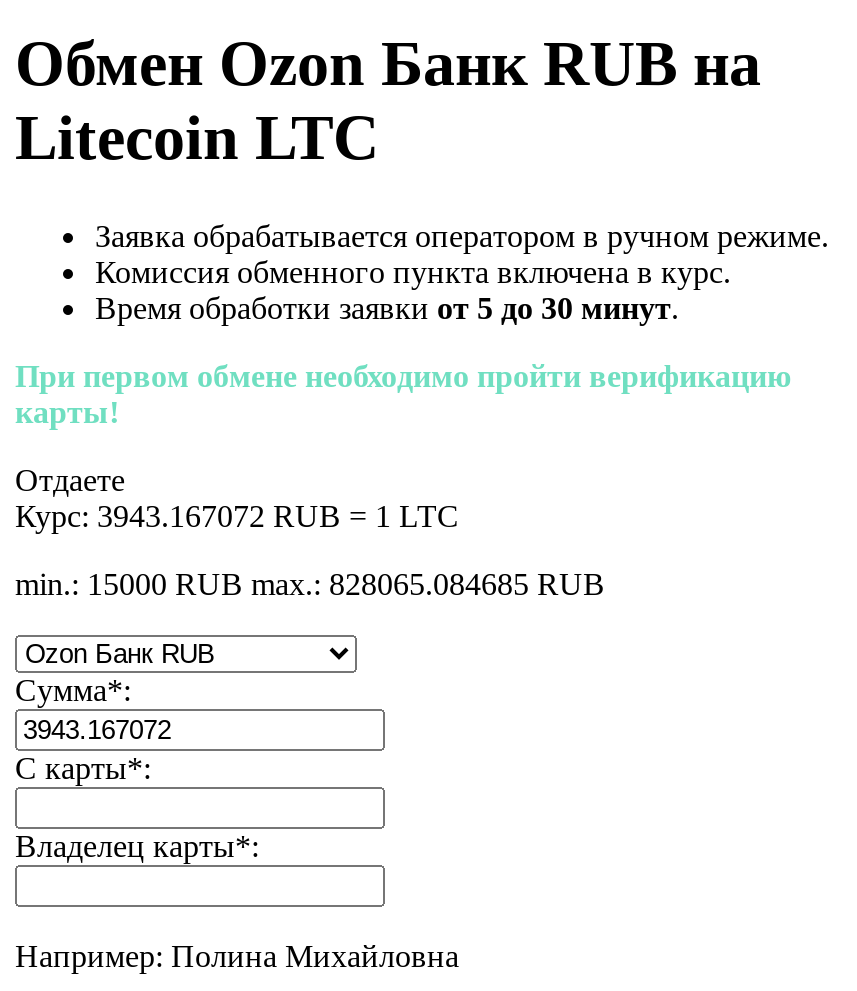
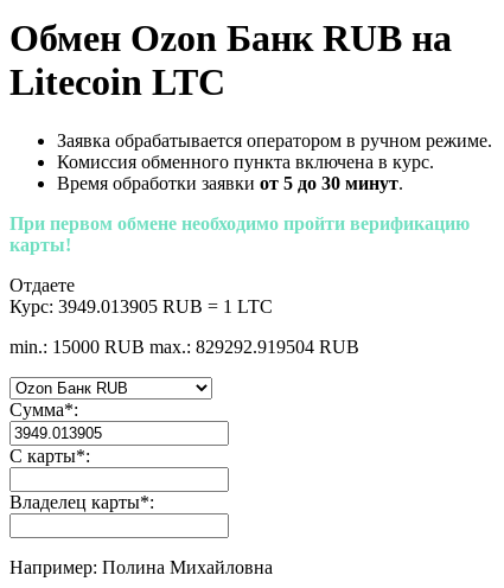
- Курс: 3943.167072 RUB = 1 LTC
+ Курс: 3949.013905 RUB = 1 LTC

- min.: 15000 RUB max.: 828065.084685 RUB
+ min.: 15000 RUB max.: 829292.919504 RUB
